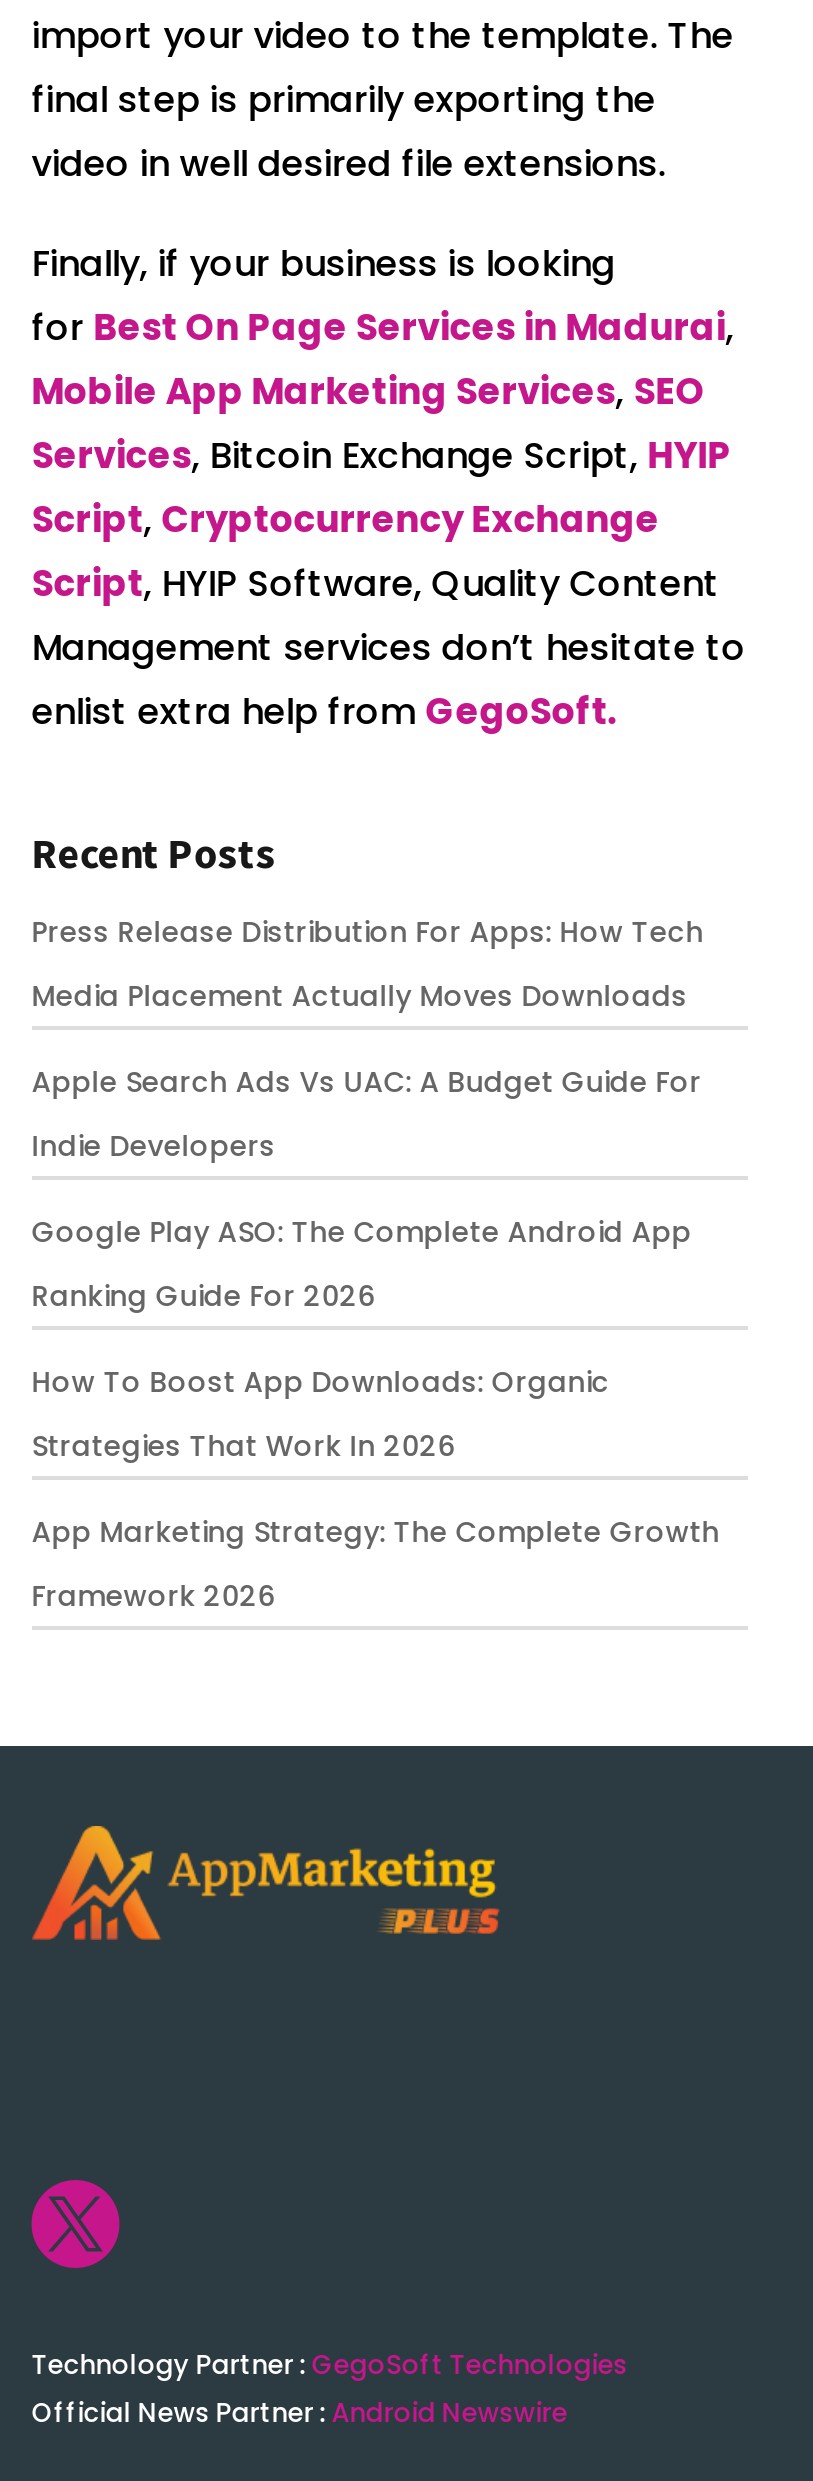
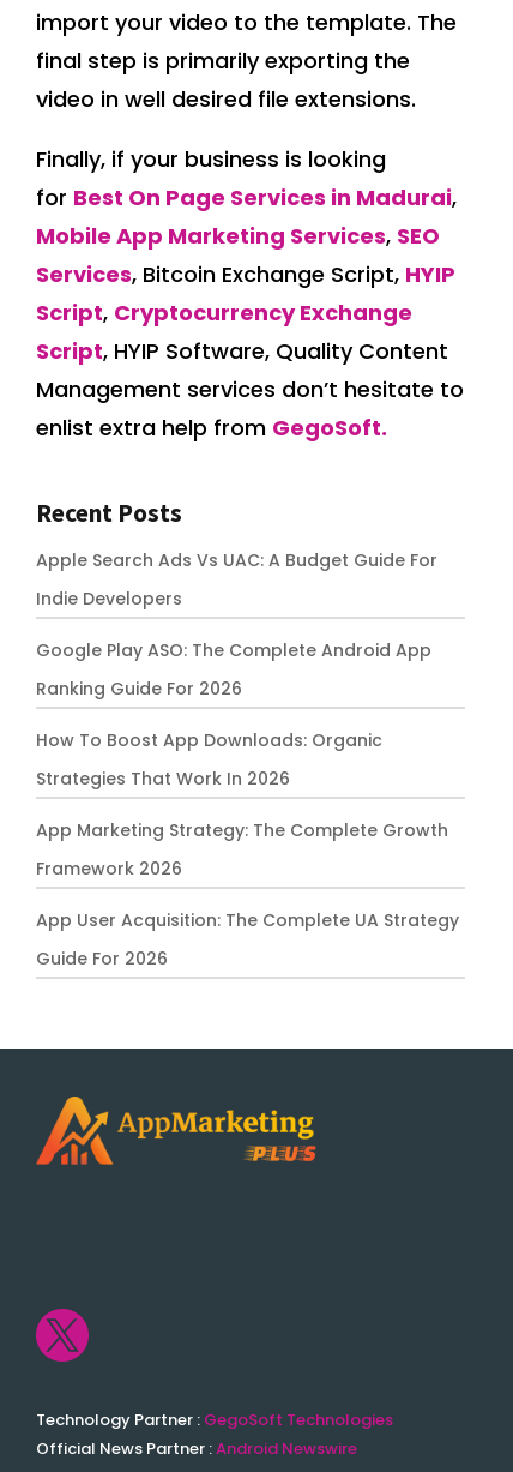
- Press Release Distribution For Apps: How Tech
- Media Placement Actually Moves Downloads

moved up: Apple Search Ads Vs UAC: A Budget Guide For | Indie Developers | Google Play ASO: The Complete Android App | Ranking Guide For 2026 | How To Boost App Downloads: Organic | Strategies That Work In 2026 | App Marketing Strategy: The Complete Growth | Framework 2026

+ App User Acquisition: The Complete UA Strategy
+ Guide For 2026
